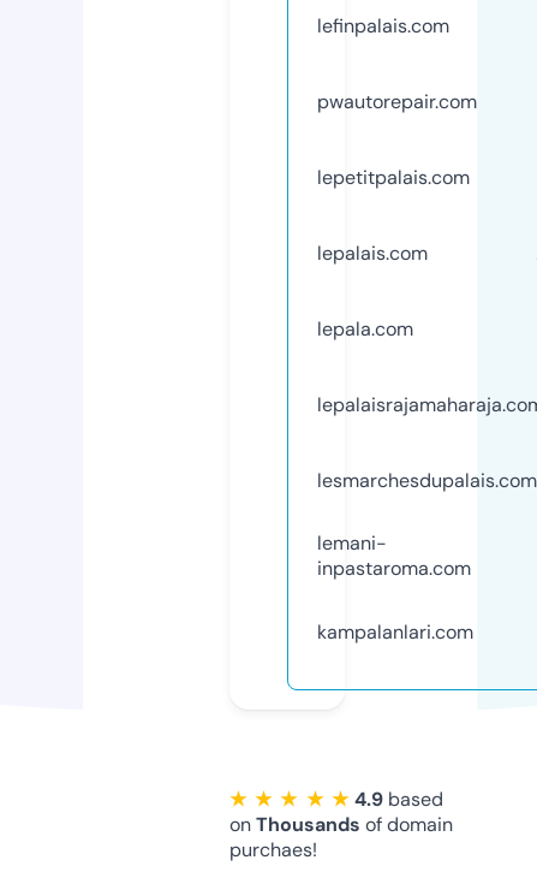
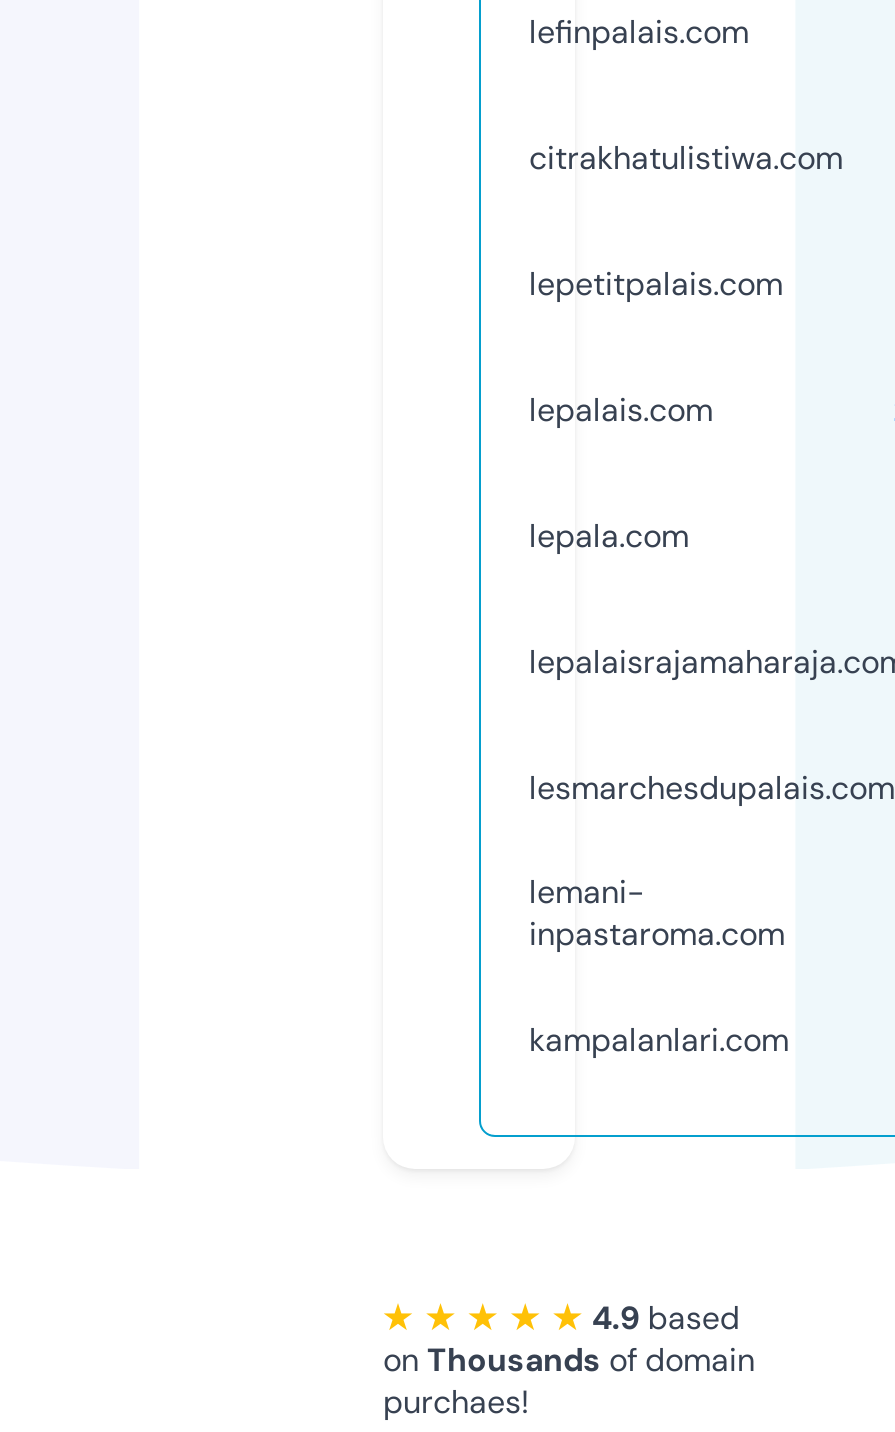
- pwautorepair.com
+ citrakhatulistiwa.com
